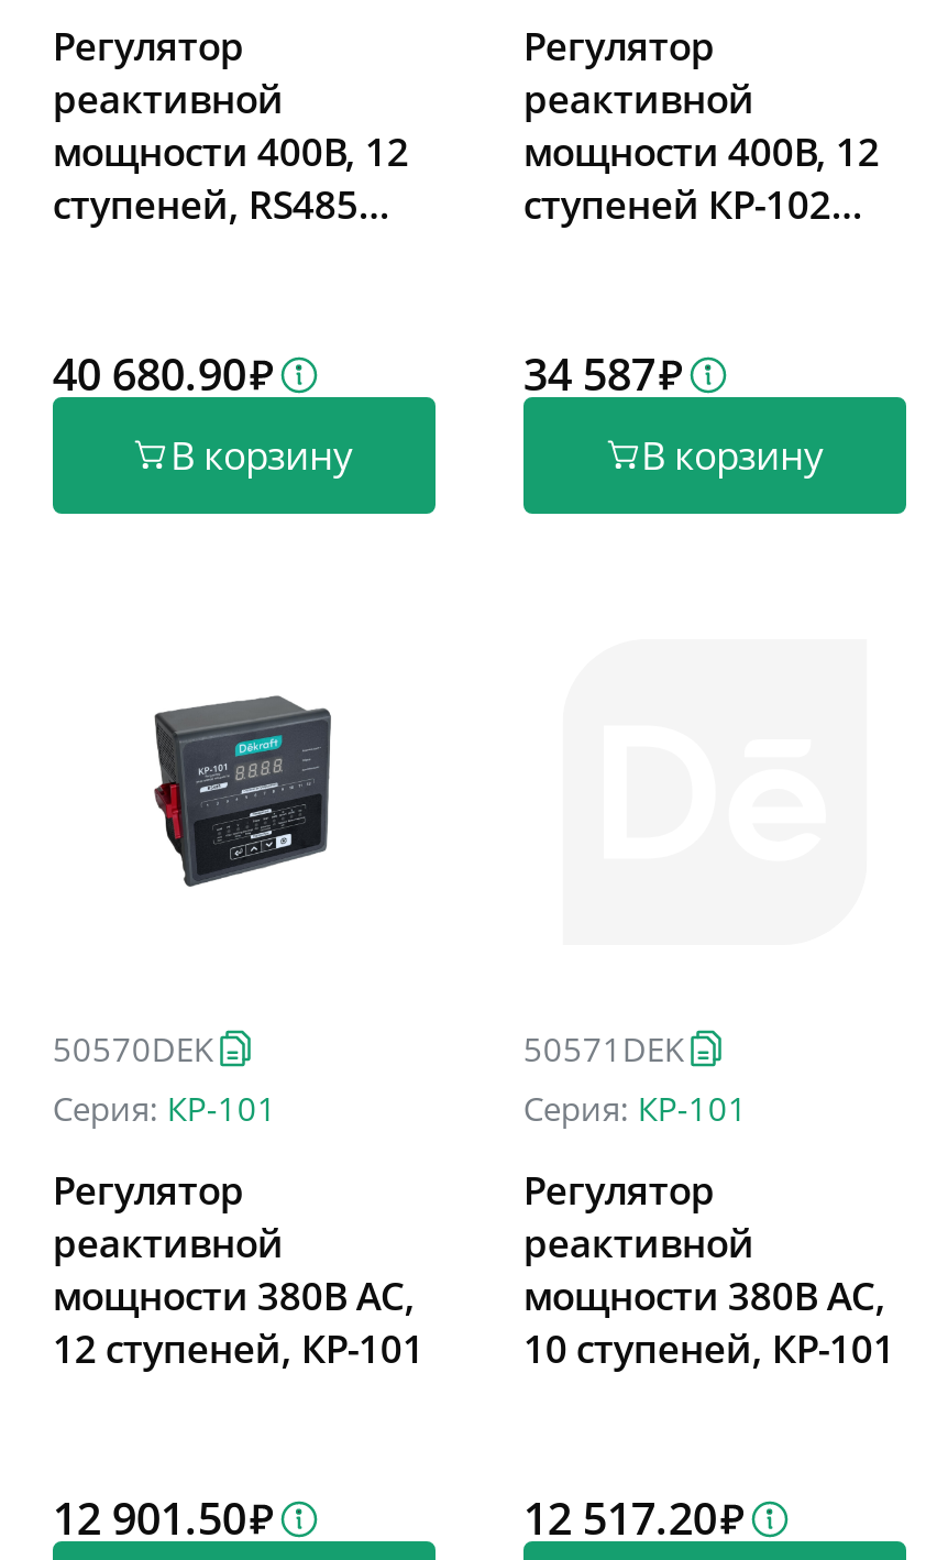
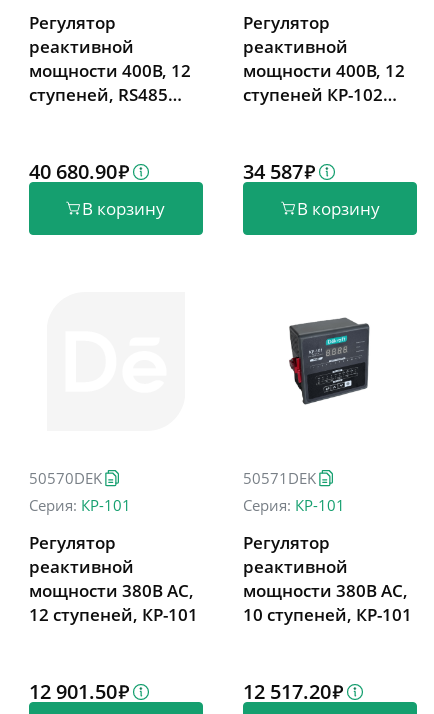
+ [image]

- [image]
